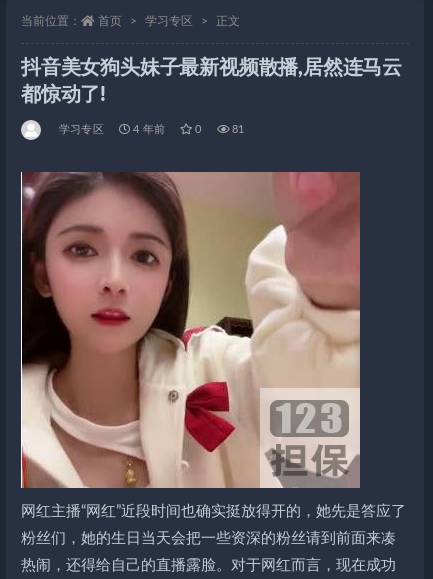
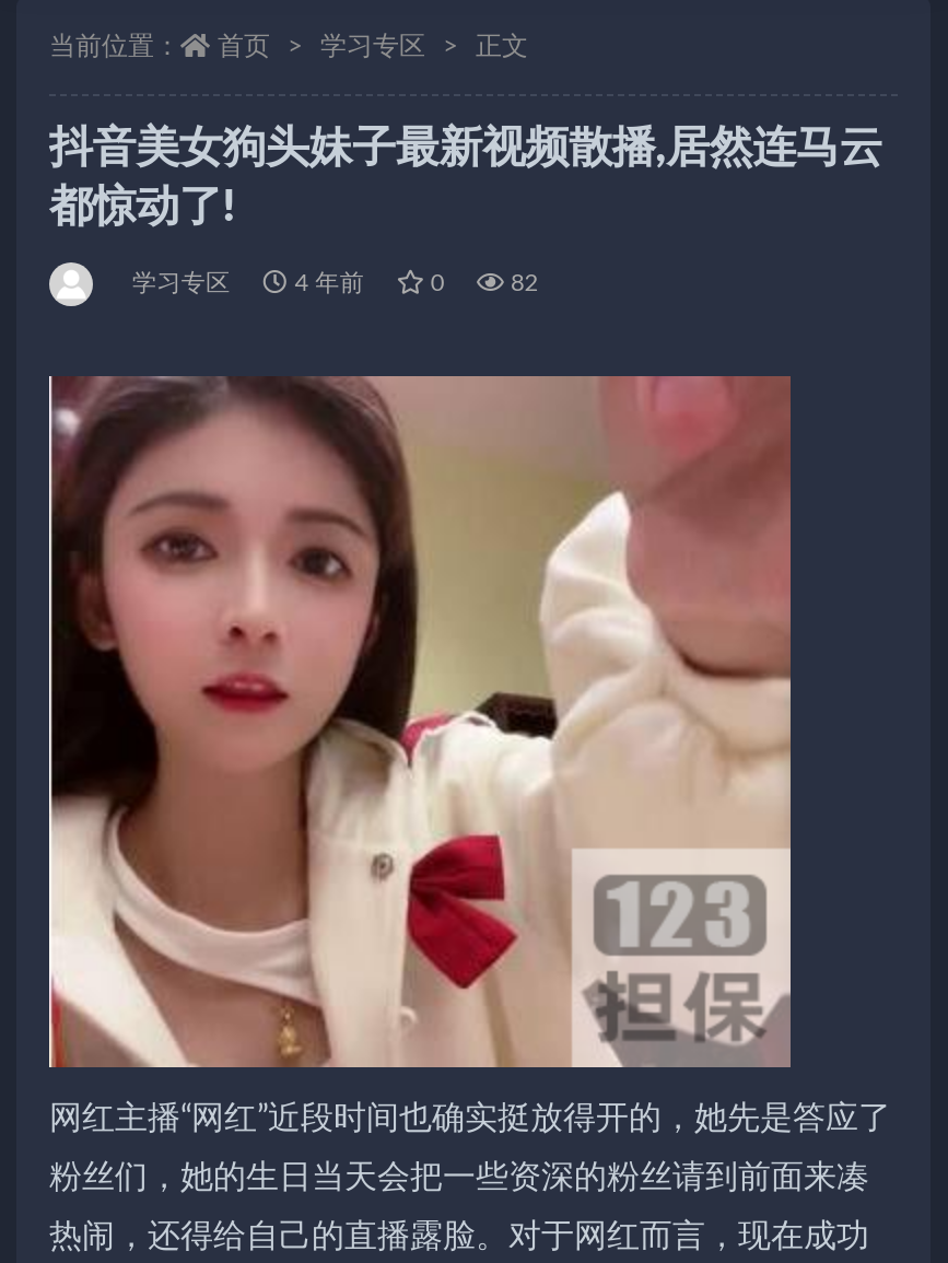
- 81
+ 82
